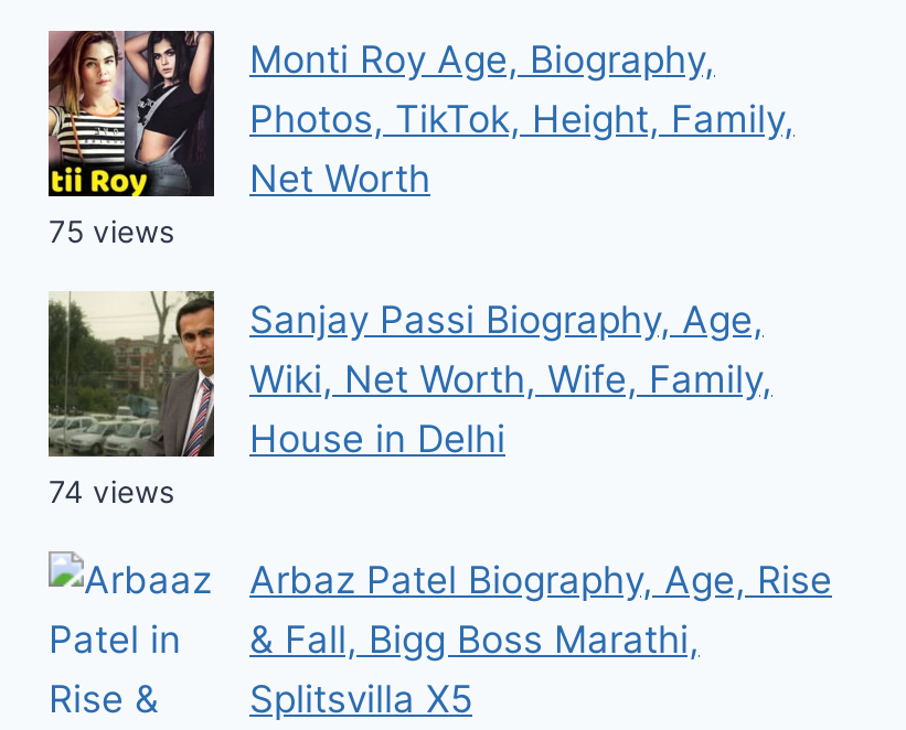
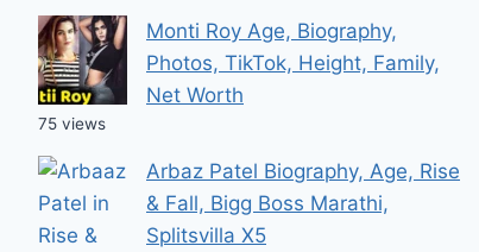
- [image]
- Sanjay Passi Biography, Age,
- Wiki, Net Worth, Wife, Family,
- House in Delhi
- 74 views
